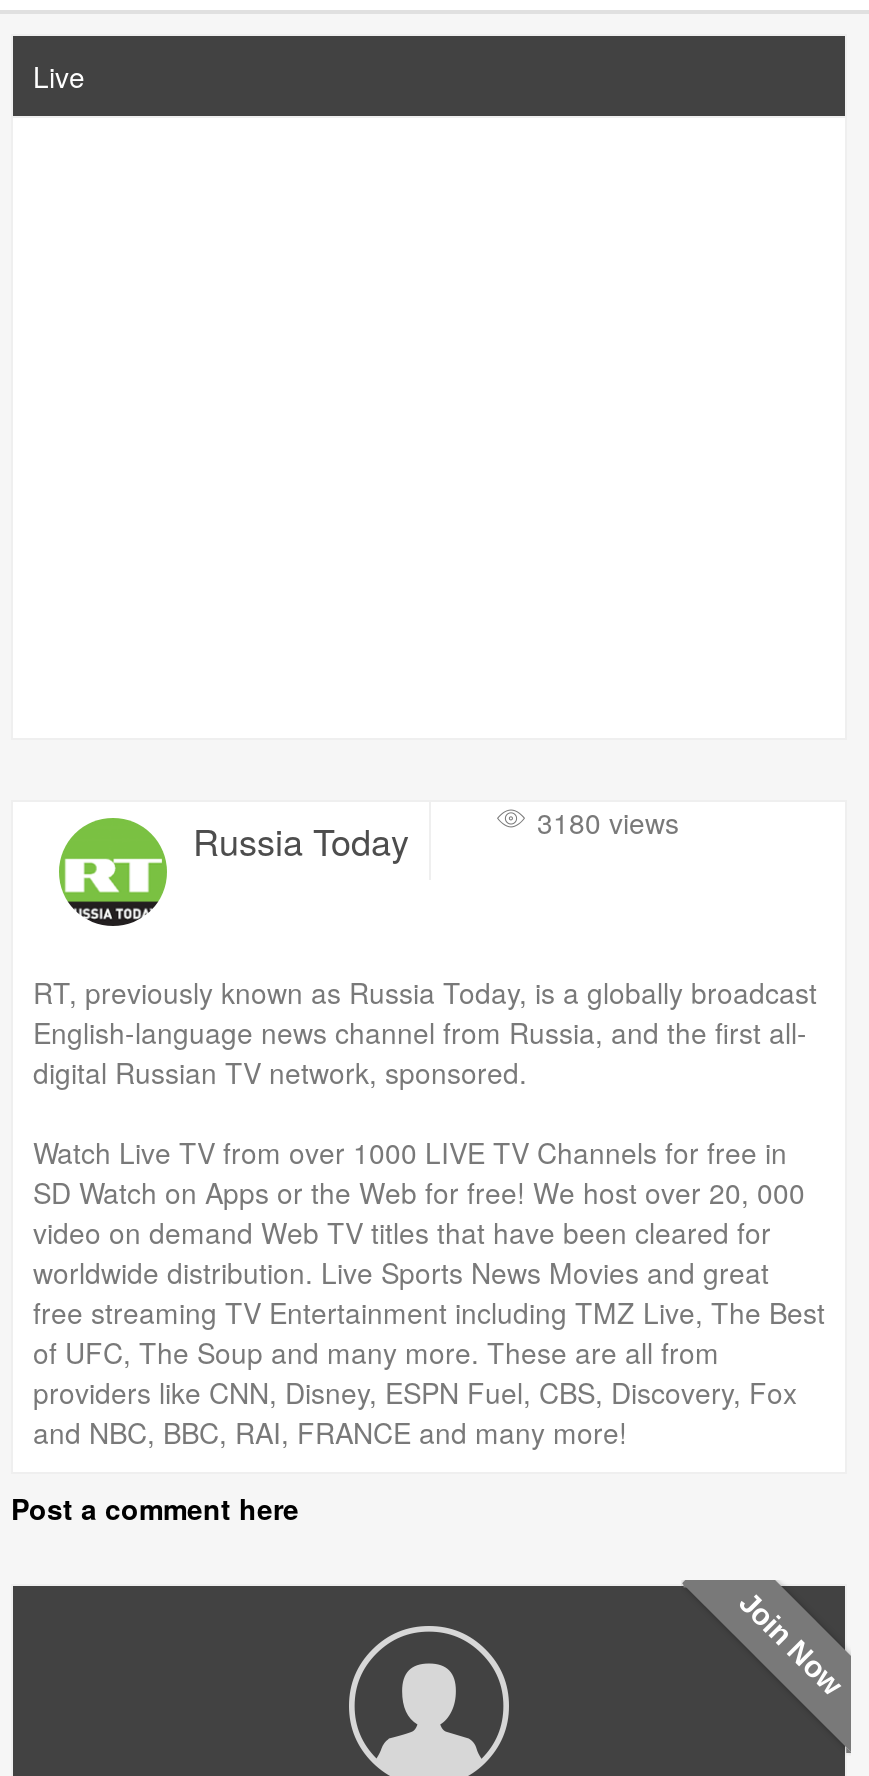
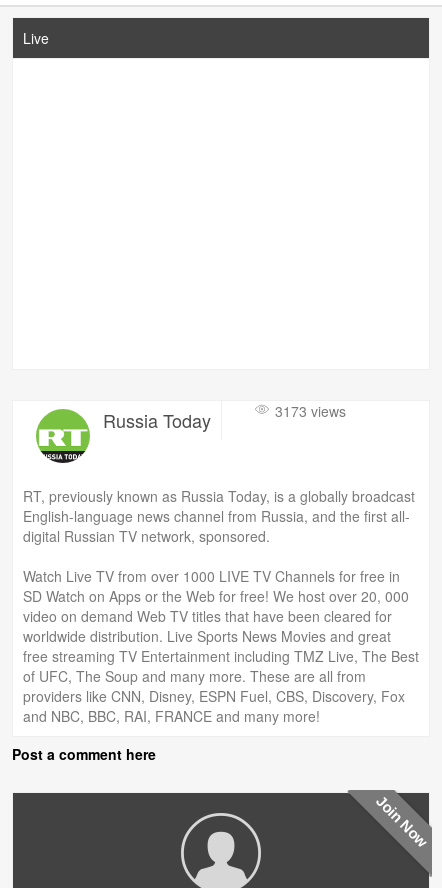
- 3180 views
+ 3173 views
